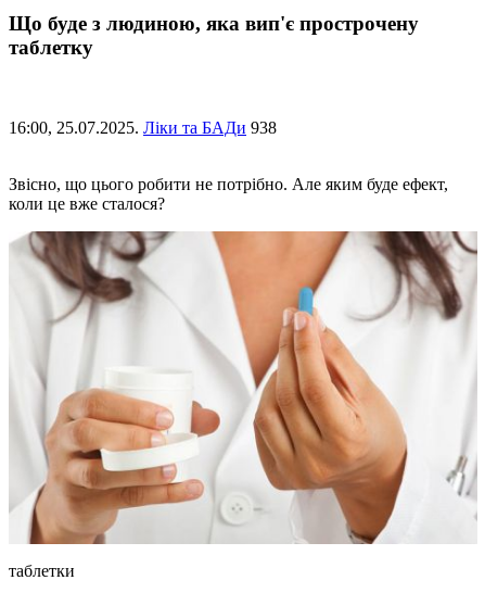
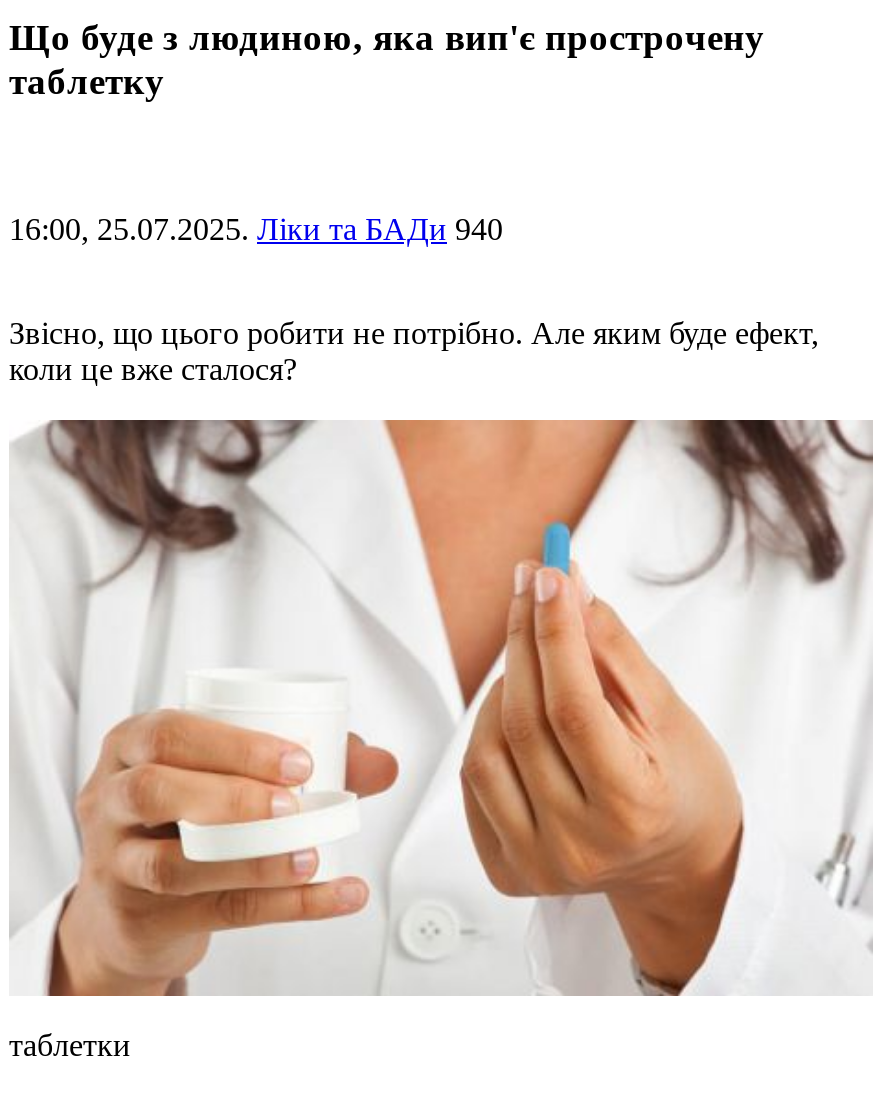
- 16:00, 25.07.2025. Ліки та БАДи 938
+ 16:00, 25.07.2025. Ліки та БАДи 940
